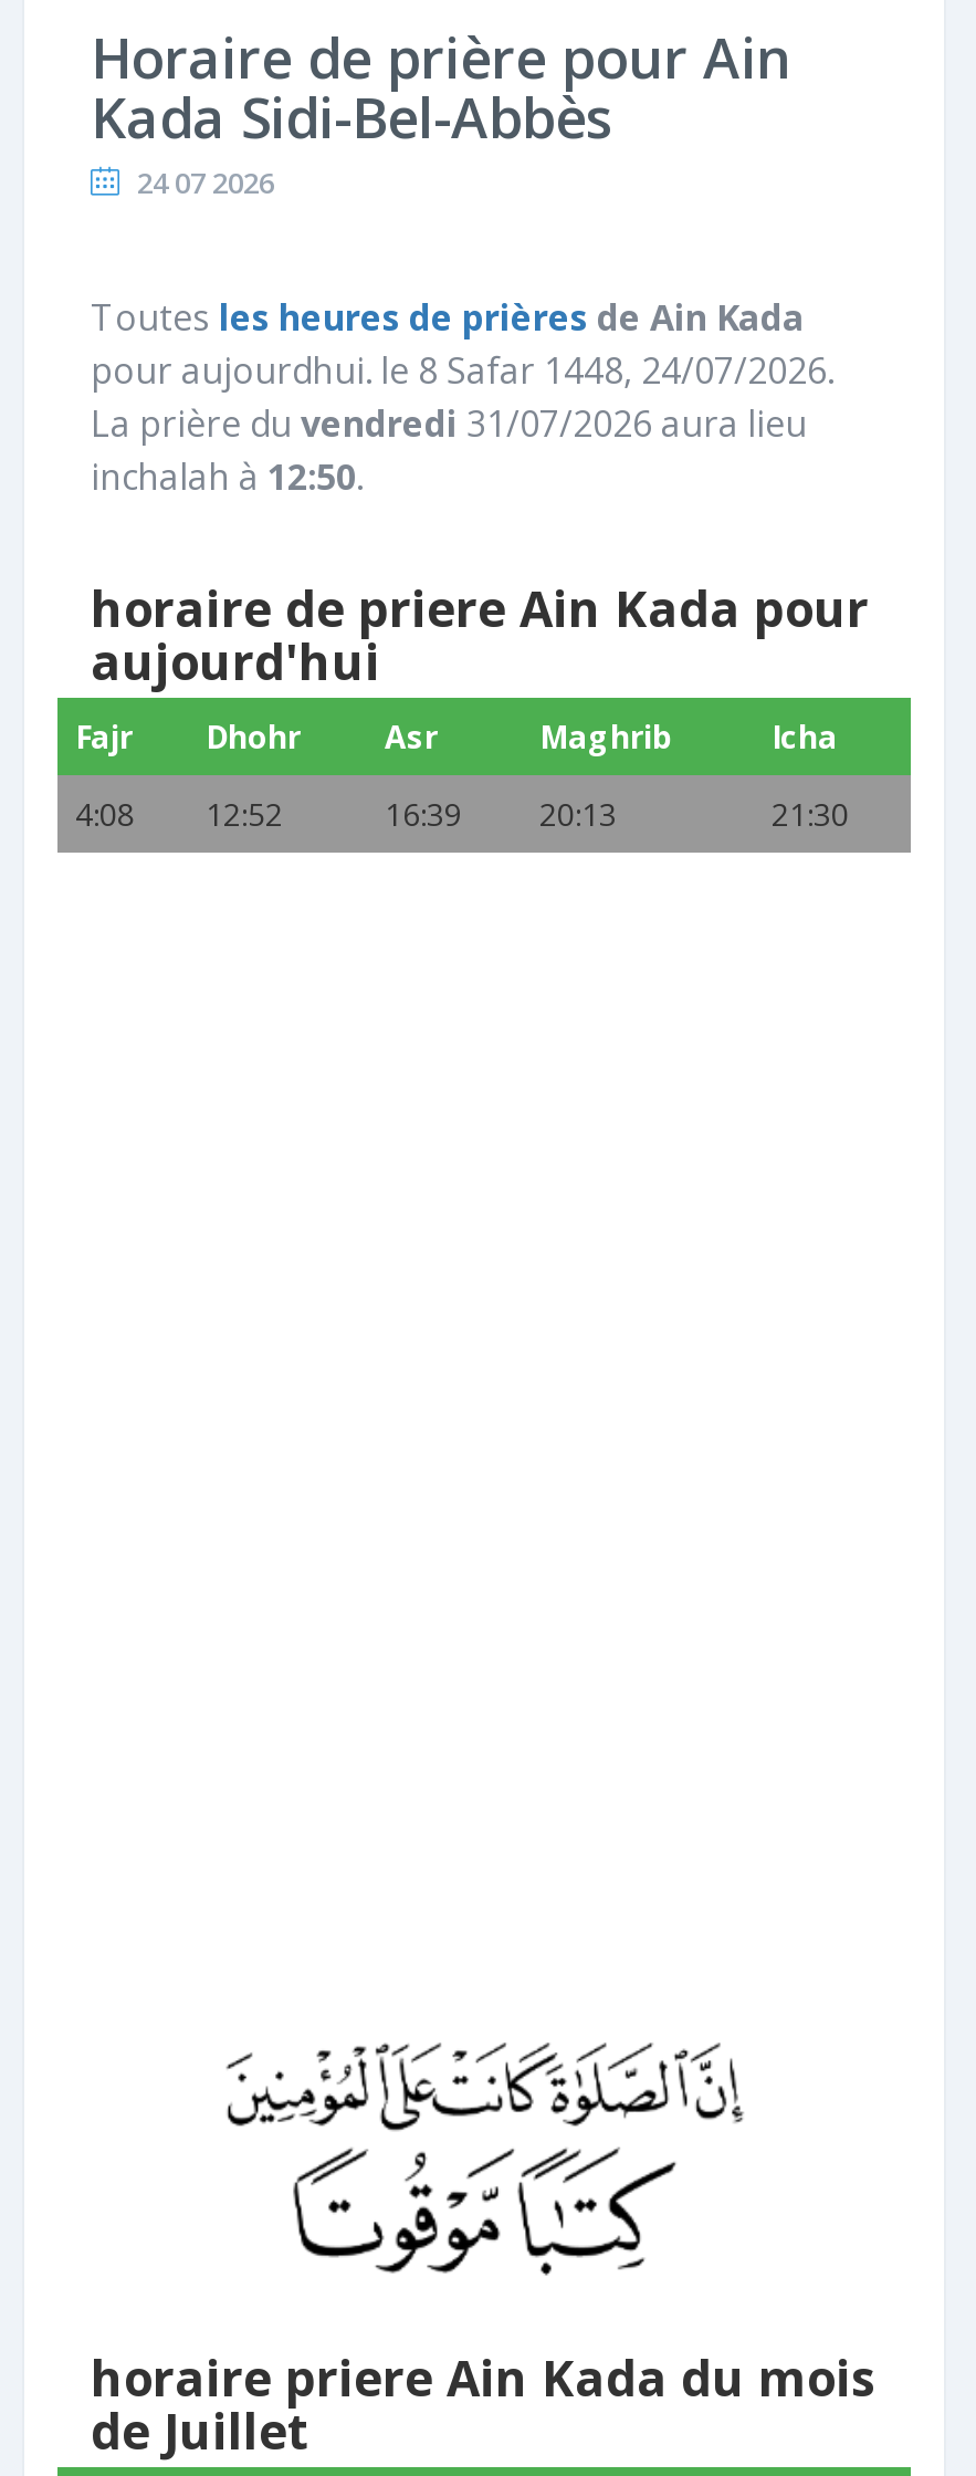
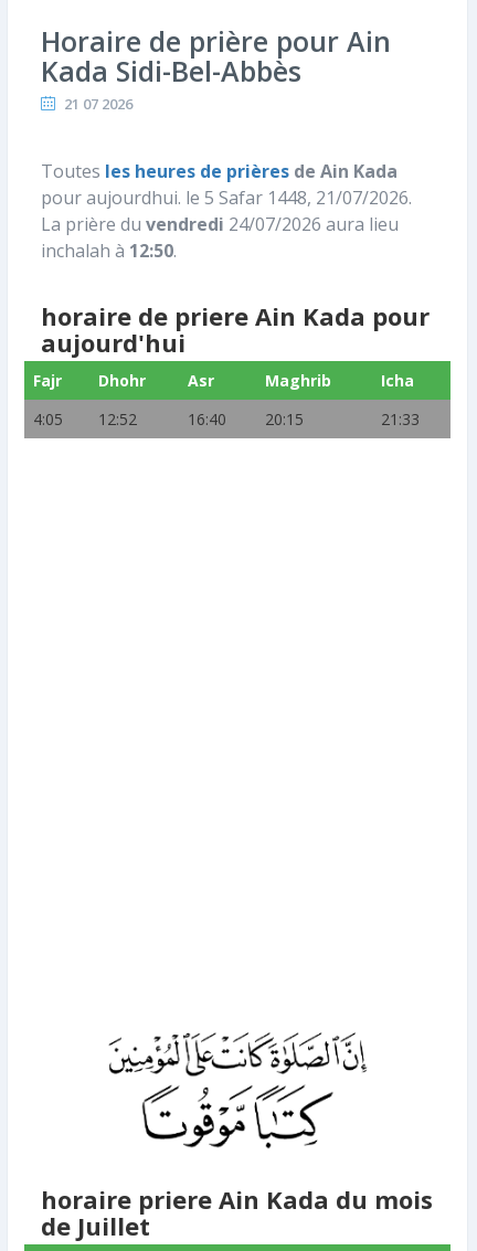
- 24 07 2026
+ 21 07 2026

- pour aujourdhui. le 8 Safar 1448, 24/07/2026.
+ pour aujourdhui. le 5 Safar 1448, 21/07/2026.

- La prière du vendredi 31/07/2026 aura lieu
+ La prière du vendredi 24/07/2026 aura lieu

- 4:08 12:52
+ 4:05 12:52

- 16:39
+ 16:40

- 20:13
+ 20:15

- 21:30
+ 21:33
